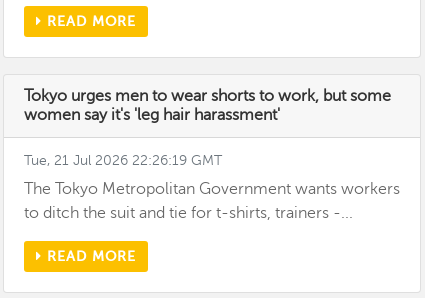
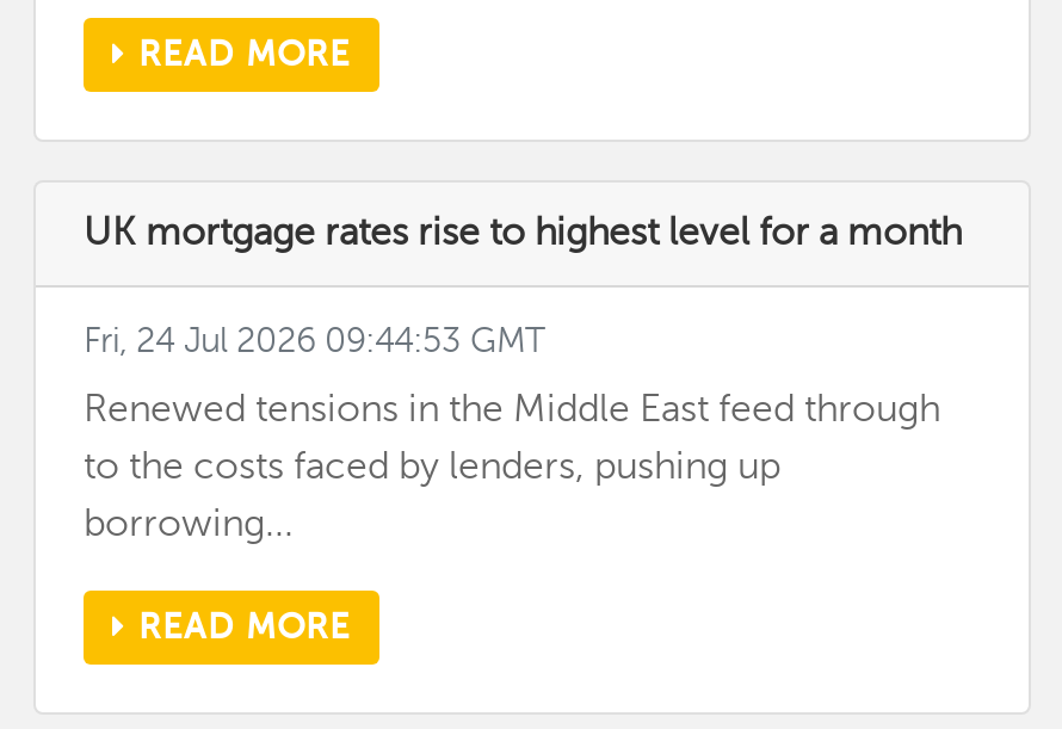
- Tokyo urges men to wear shorts to work, but some
- women say it's 'leg hair harassment'
+ UK mortgage rates rise to highest level for a month

- Tue, 21 Jul 2026 22:26:19 GMT
+ Fri, 24 Jul 2026 09:44:53 GMT

- The Tokyo Metropolitan Government wants workers
- to ditch the suit and tie for t-shirts, trainers -...
+ Renewed tensions in the Middle East feed through
+ to the costs faced by lenders, pushing up
+ borrowing...
